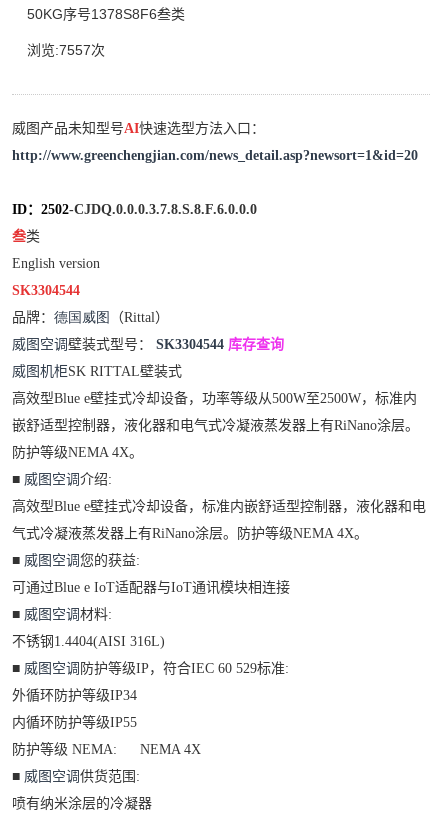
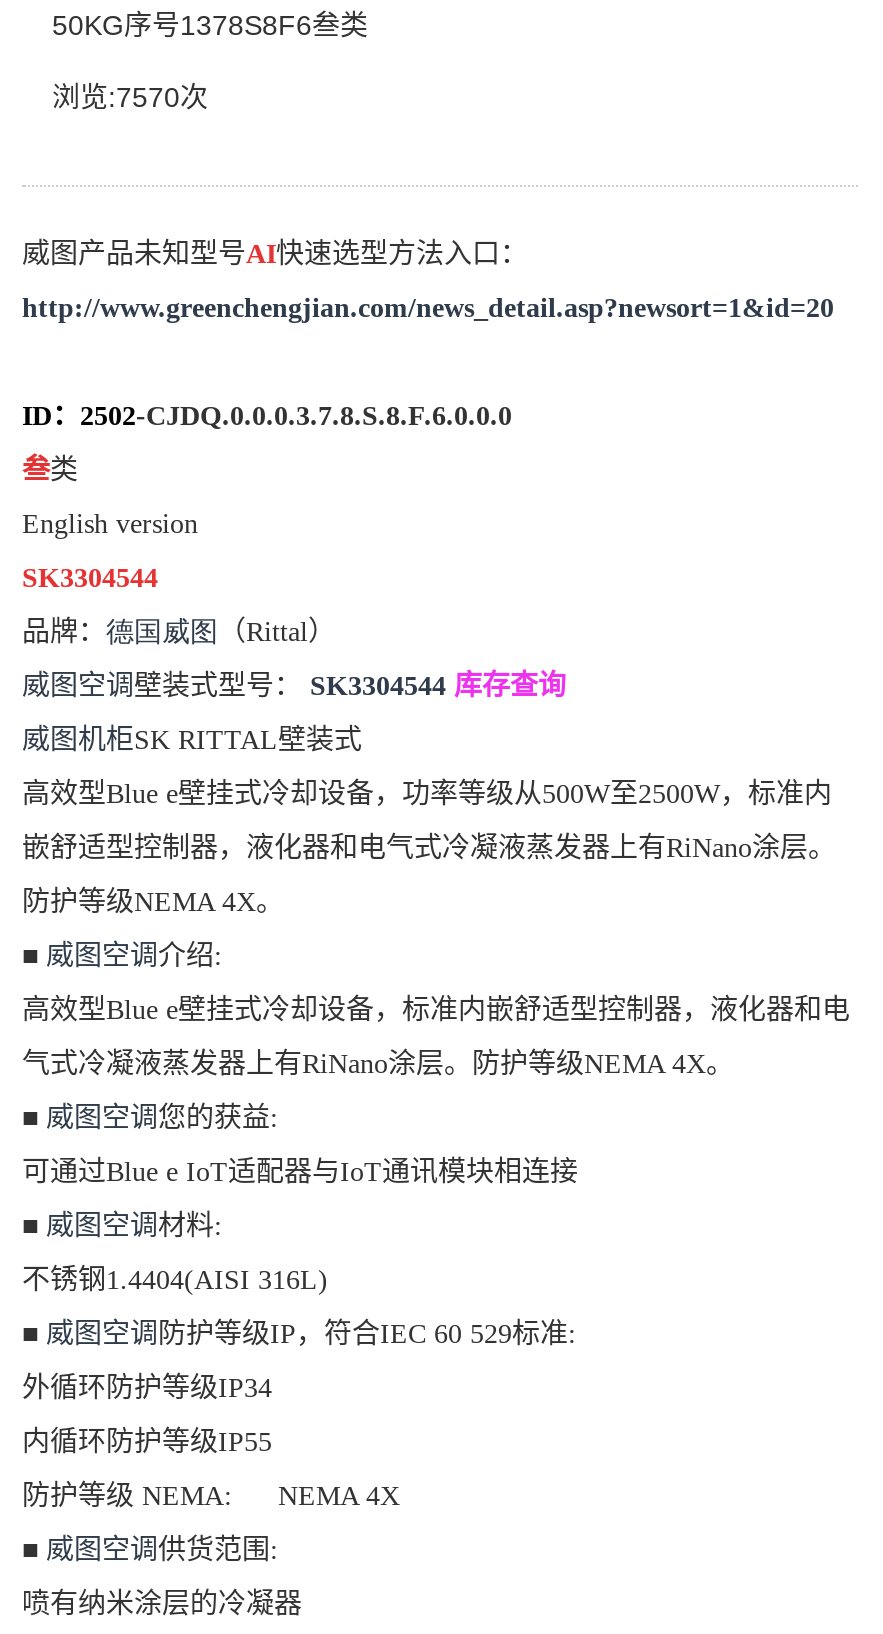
- 浏览:7557次
+ 浏览:7570次
